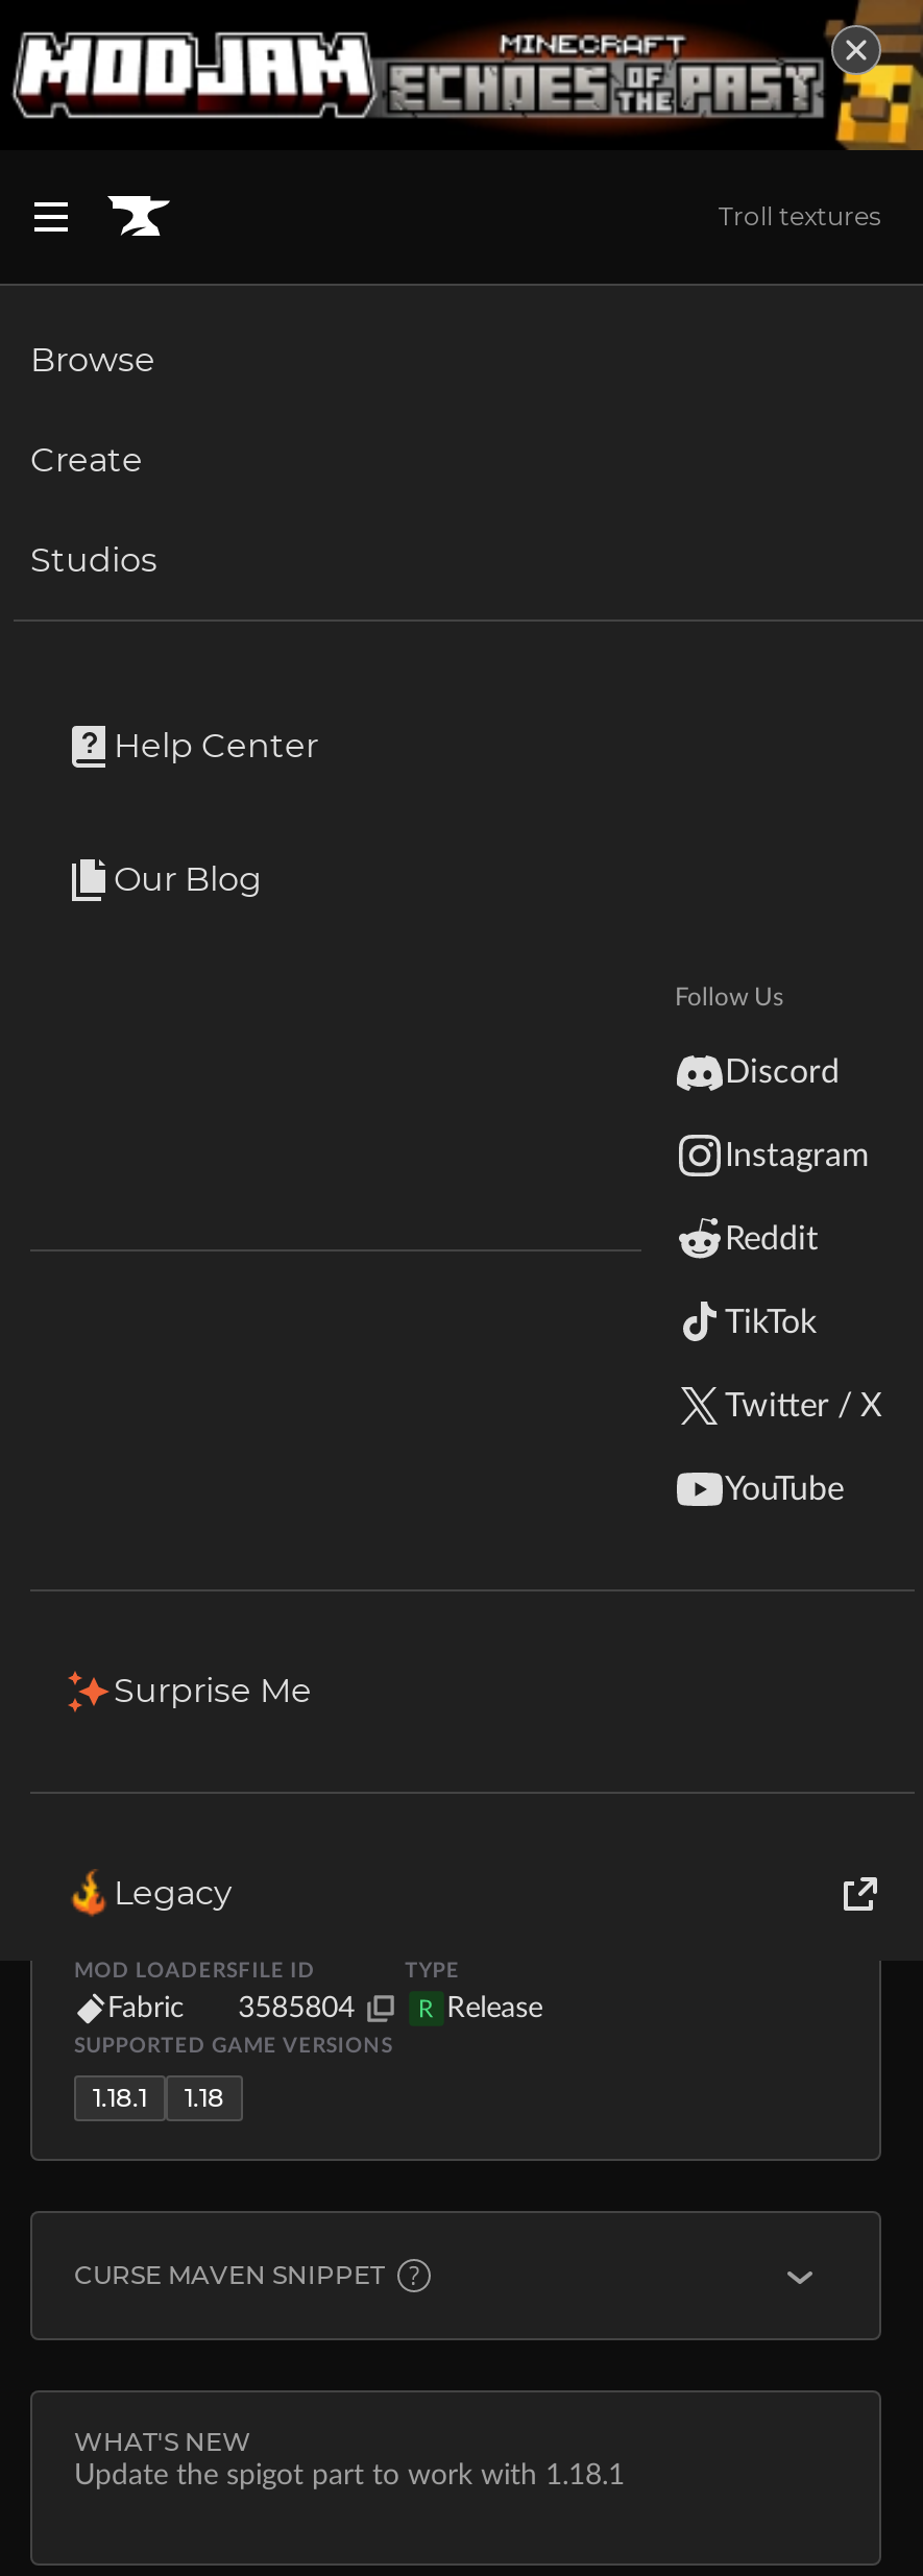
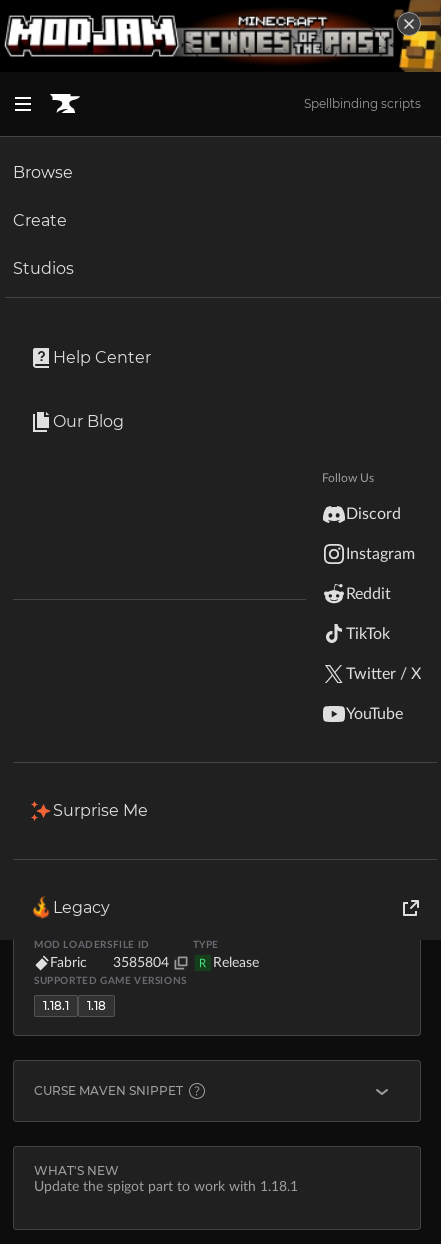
- Troll textures
+ Spellbinding scripts
